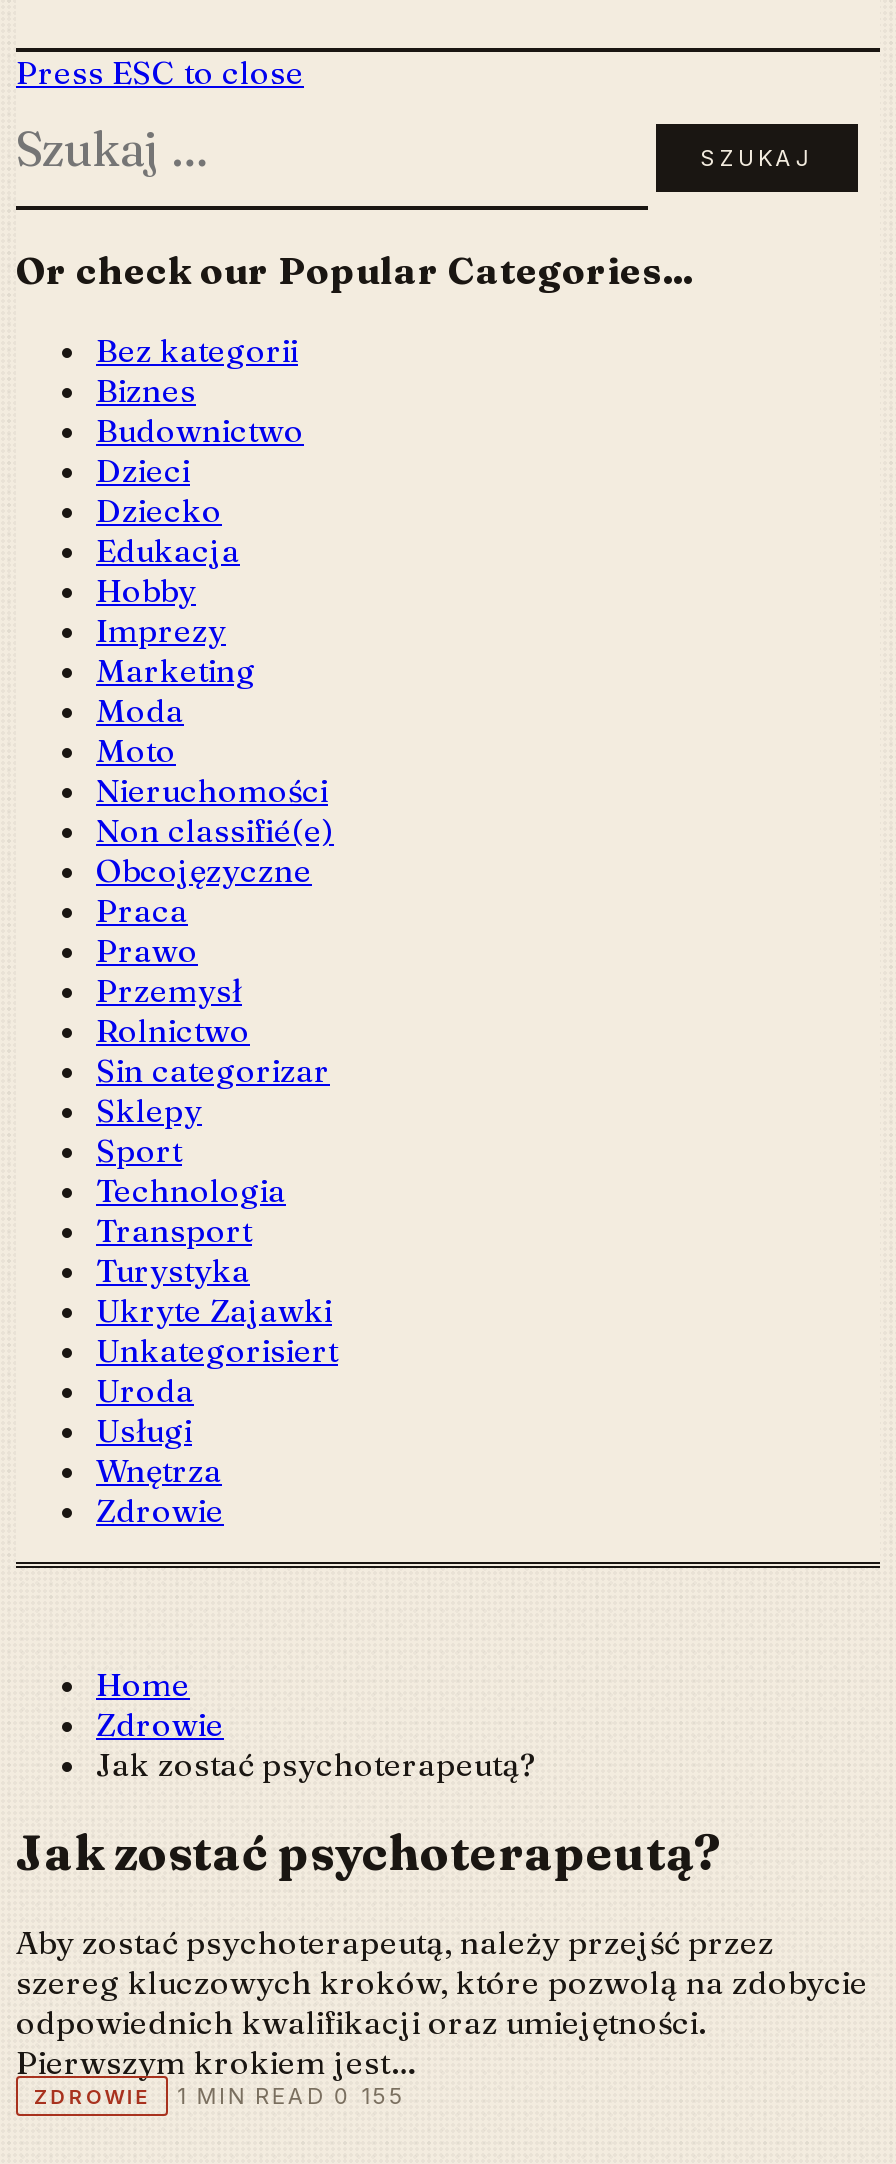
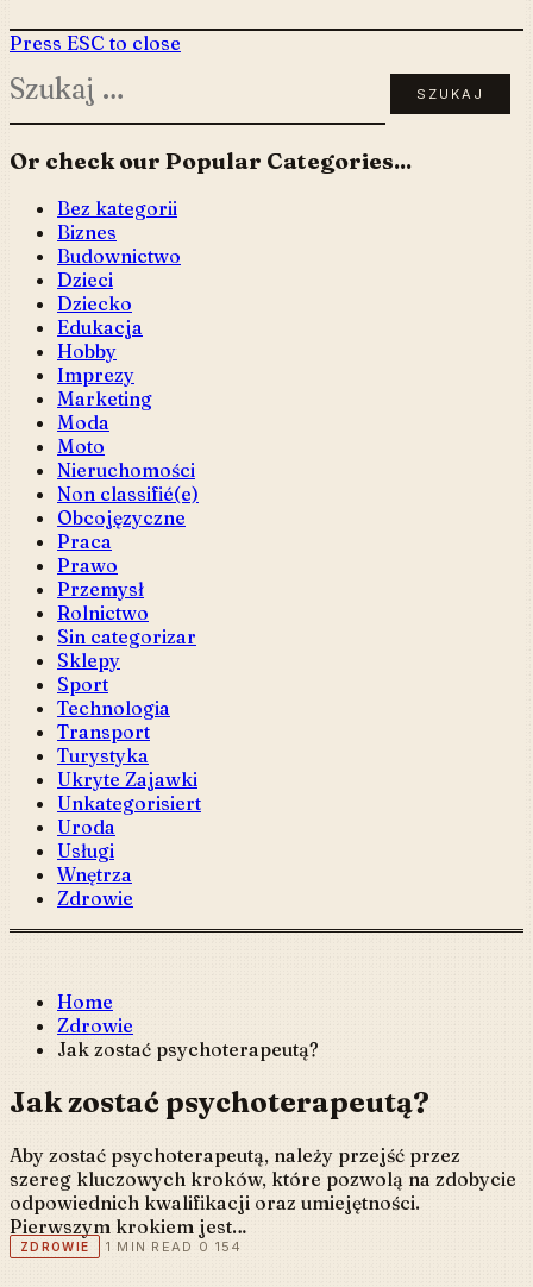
- ZDROWIE 1 MIN READ 0 155
+ ZDROWIE 1 MIN READ 0 154
